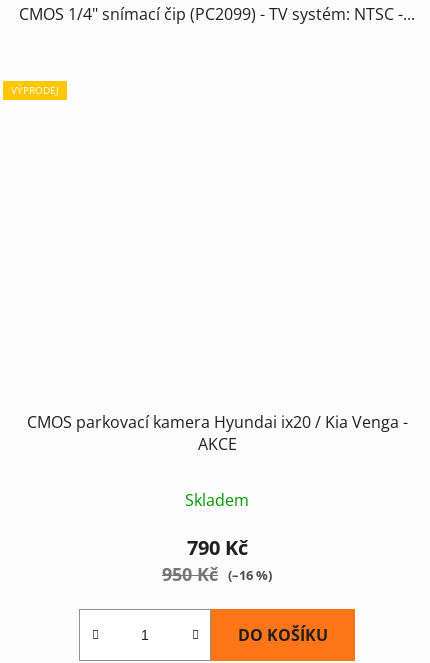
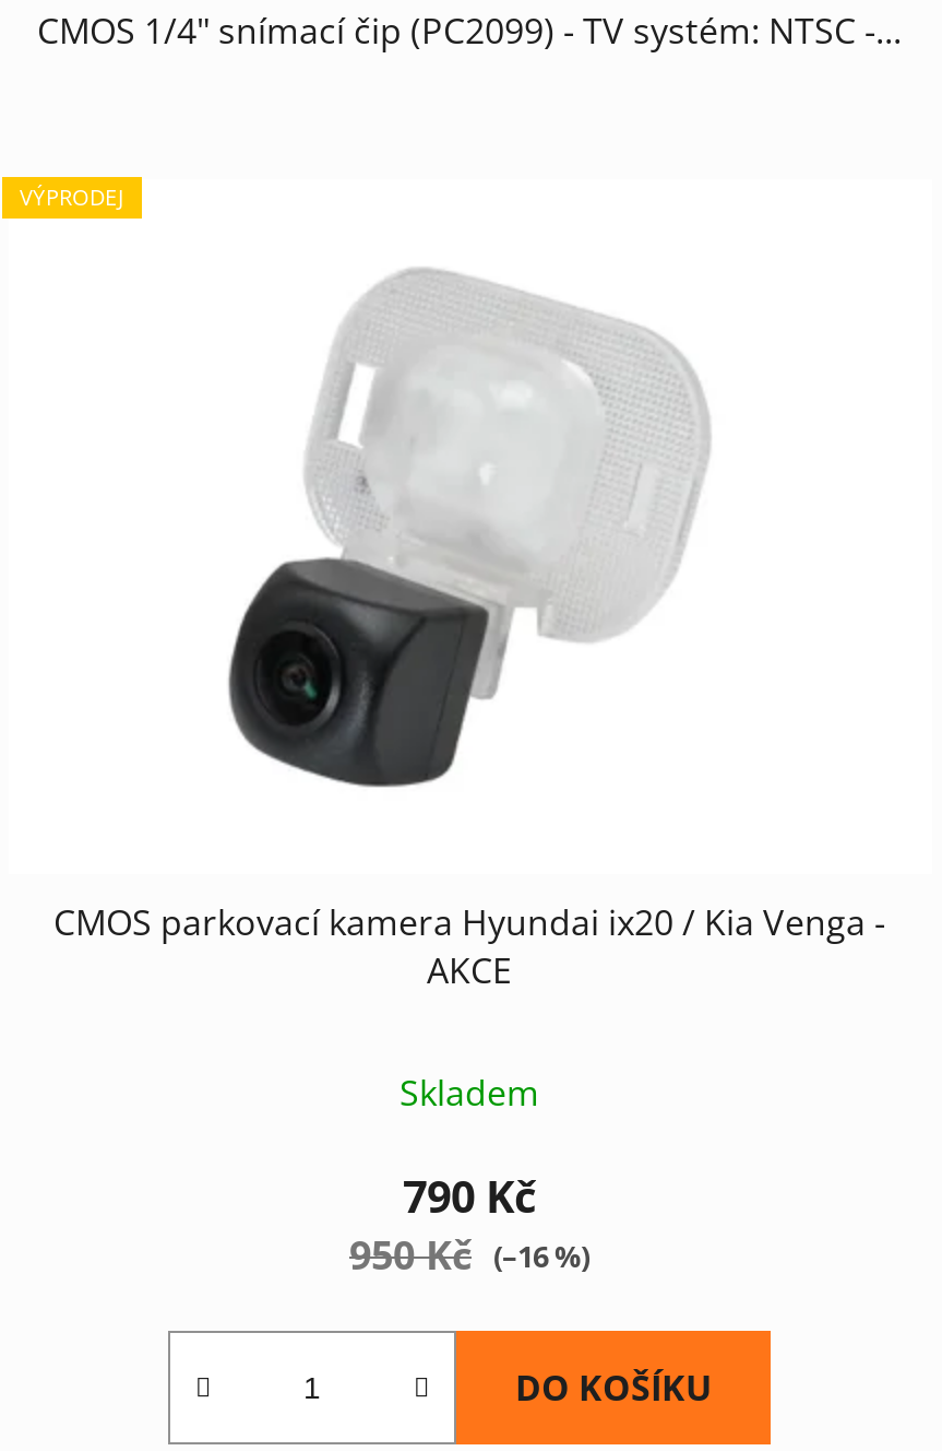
+ [image]
